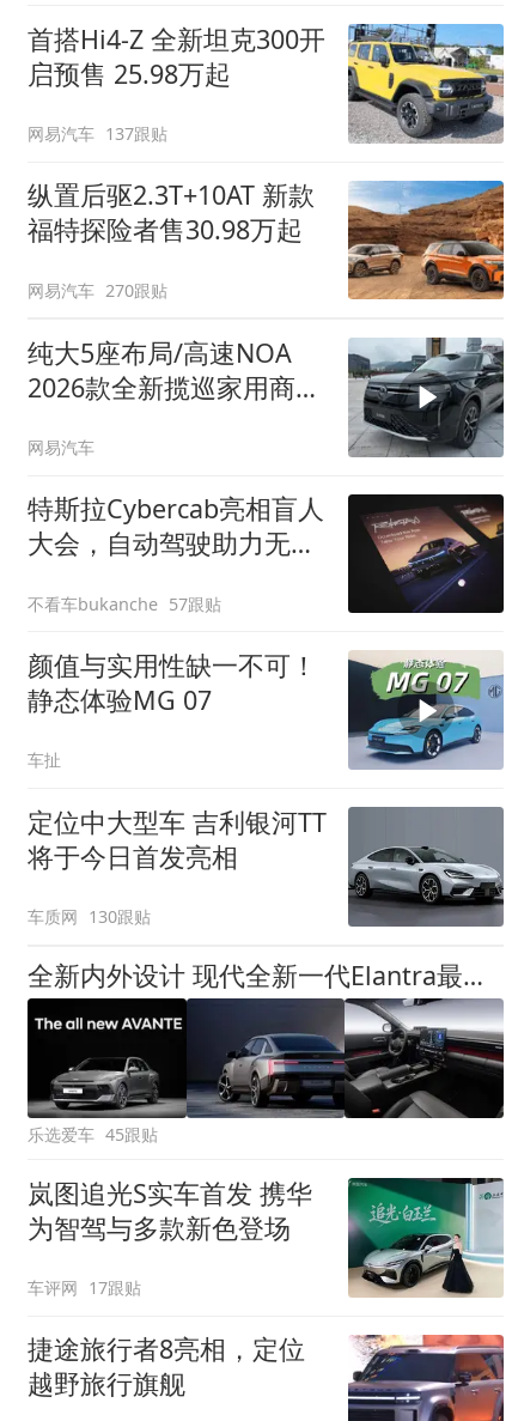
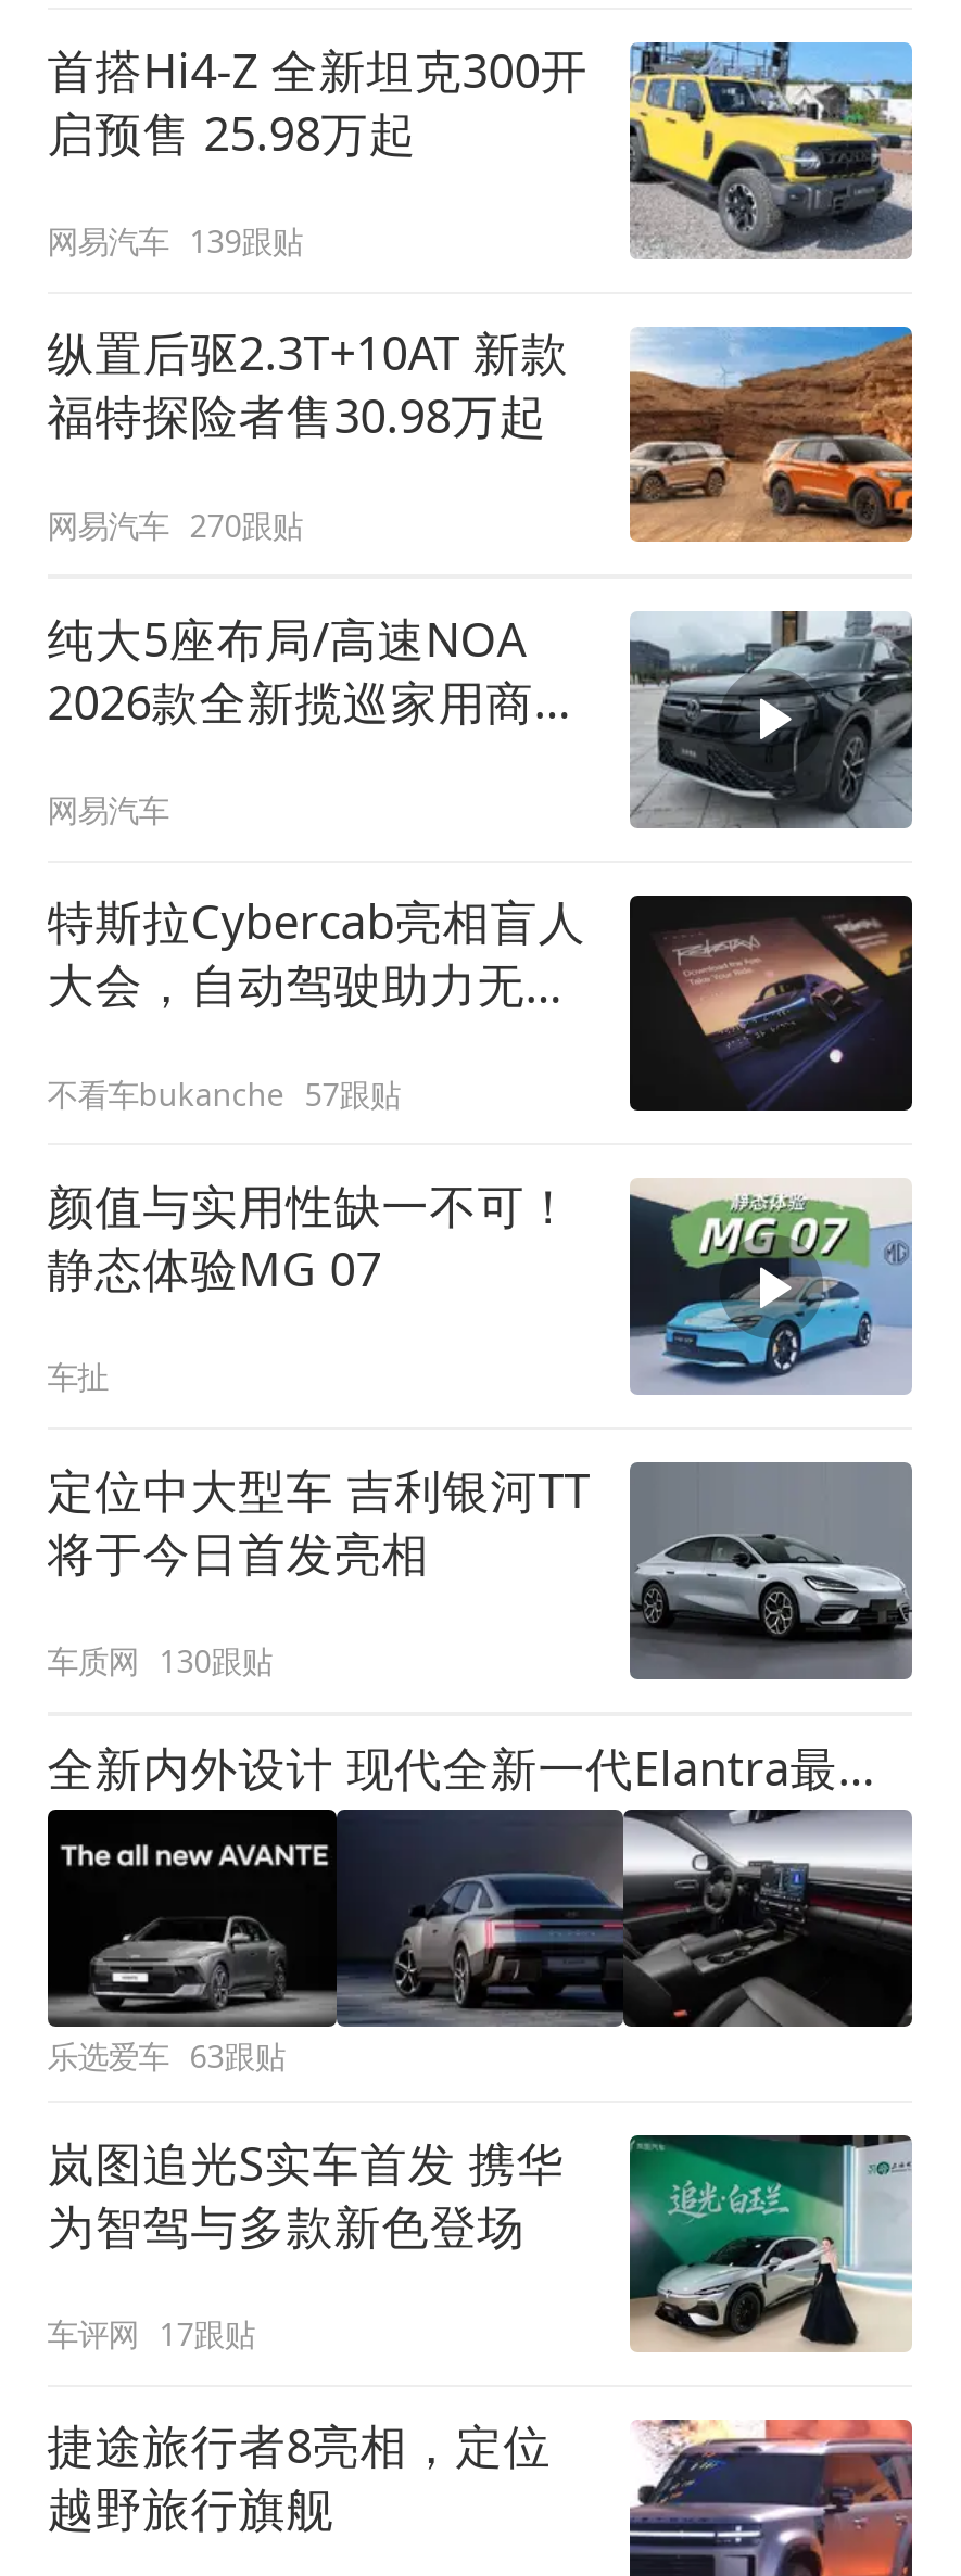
- 网易汽车 137跟贴
+ 网易汽车 139跟贴

- 乐选爱车 45跟贴
+ 乐选爱车 63跟贴
